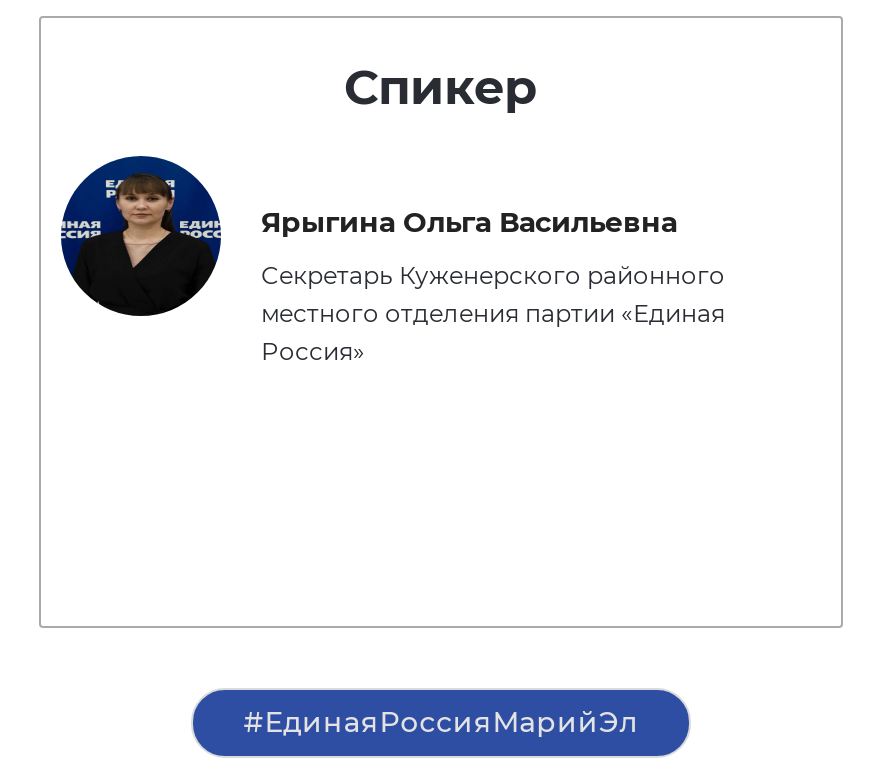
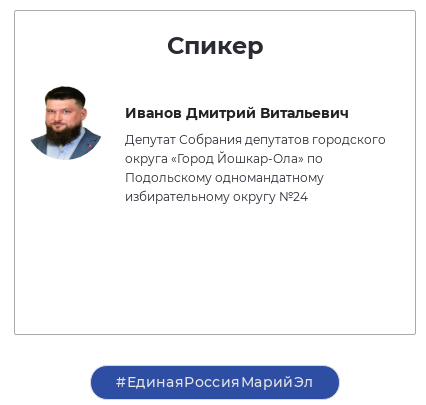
- [image]
- Ярыгина Ольга Васильевна
+ [image]
+ Иванов Дмитрий Витальевич

- Секретарь Куженерского районного
- местного отделения партии «Единая
- Россия»
+ Депутат Собрания депутатов городского
+ округа «Город Йошкар-Ола» по
+ Подольскому одномандатному
+ избирательному округу №24
